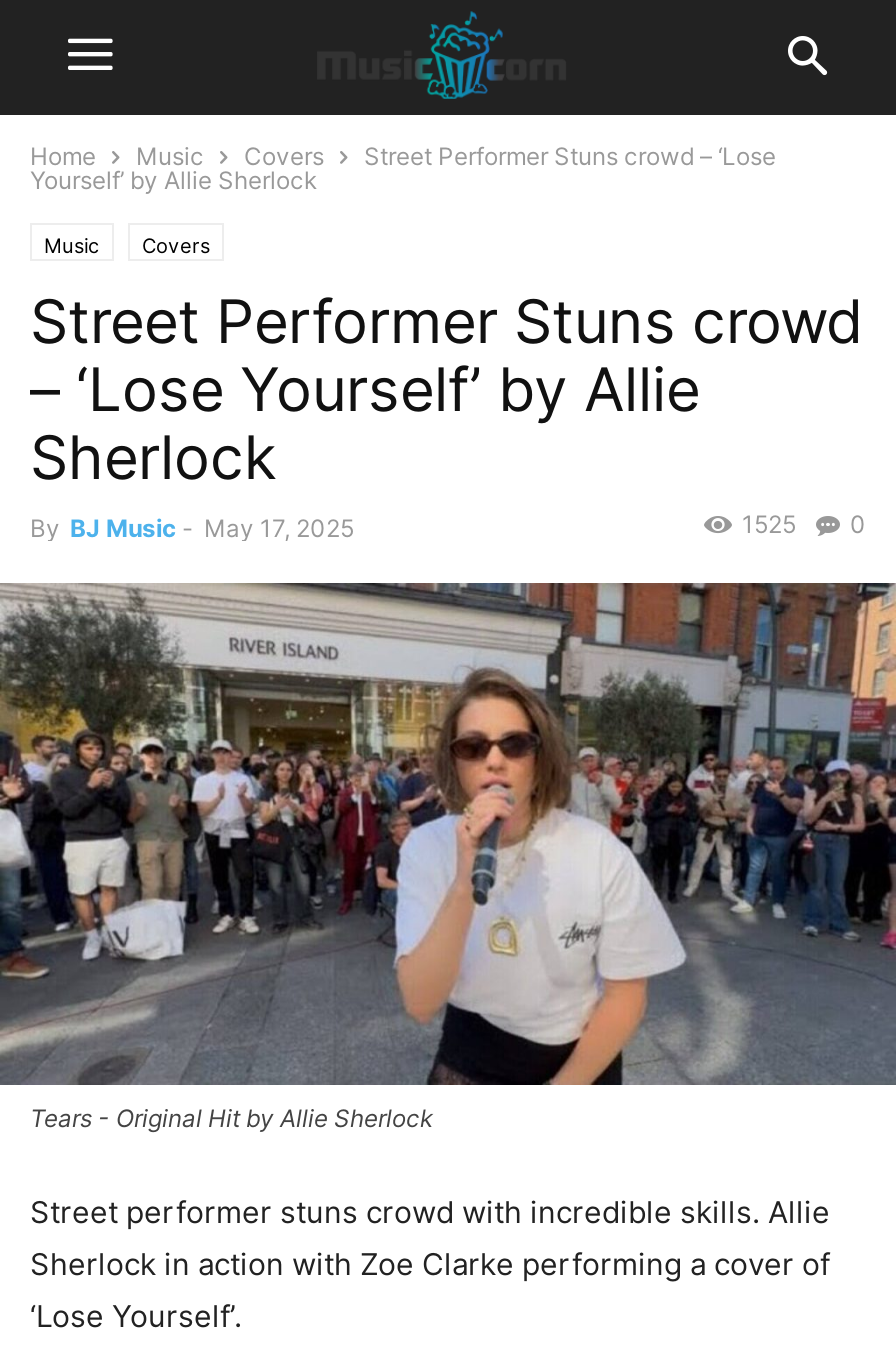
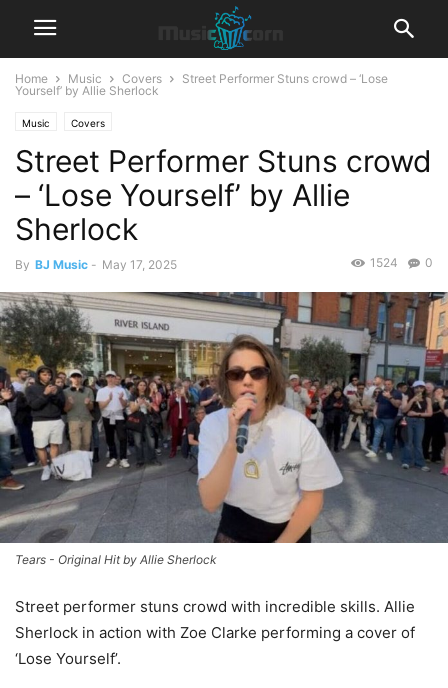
- 1525 0
+ 1524 0
